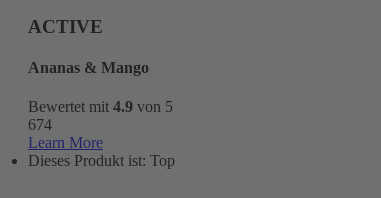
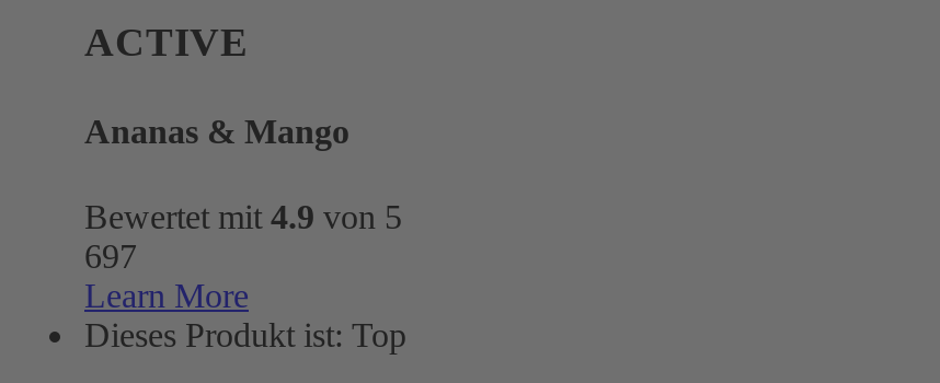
- 674
+ 697
